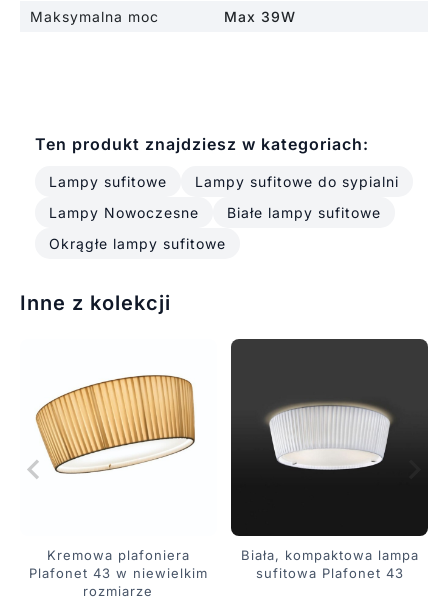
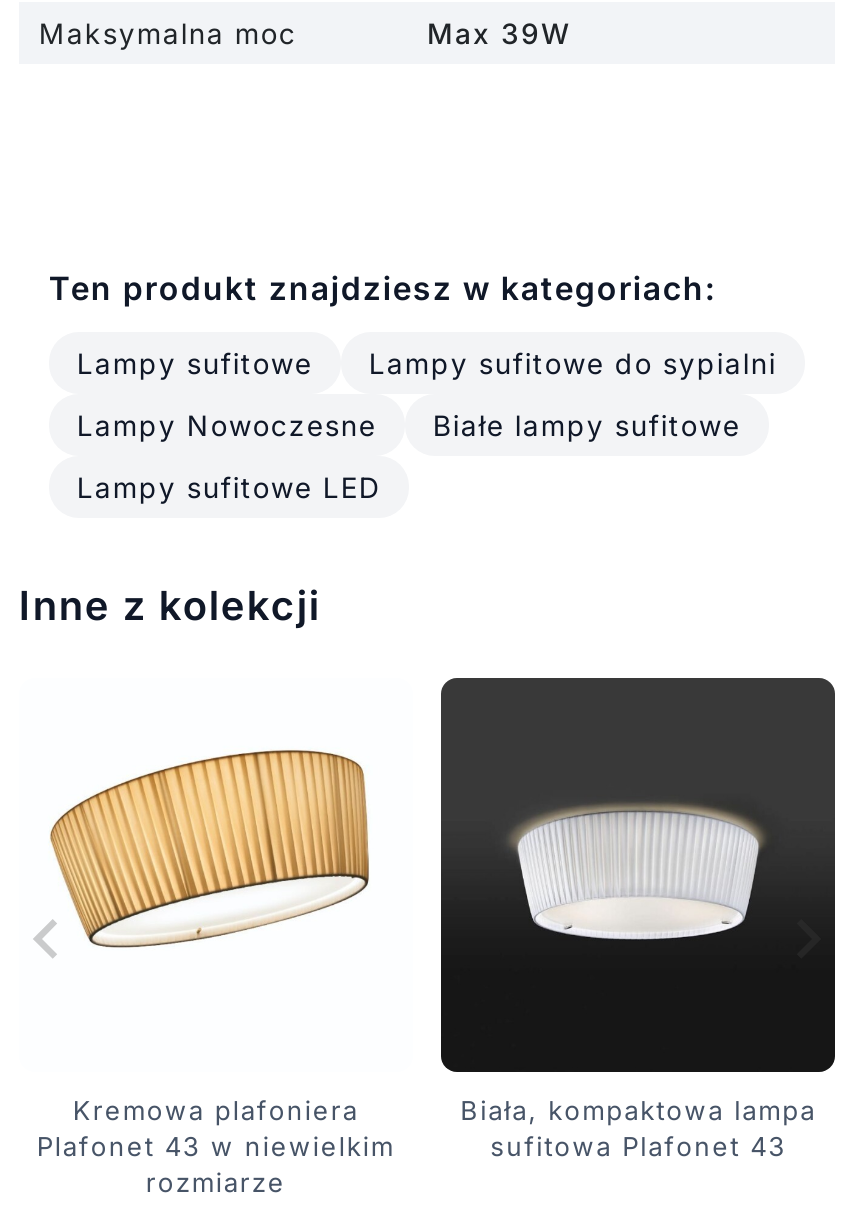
- Okrągłe lampy sufitowe
+ Lampy sufitowe LED
